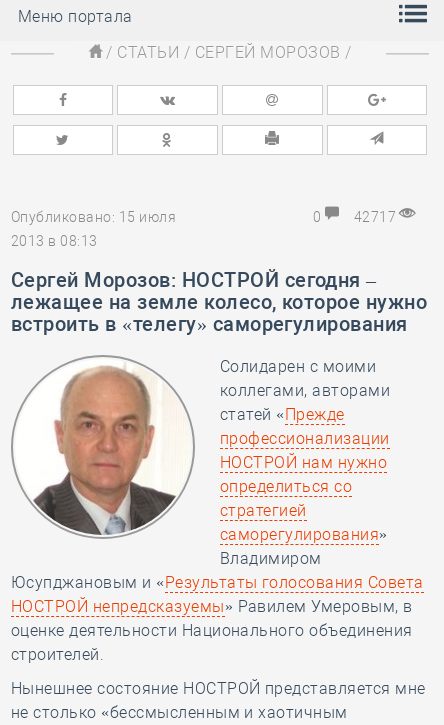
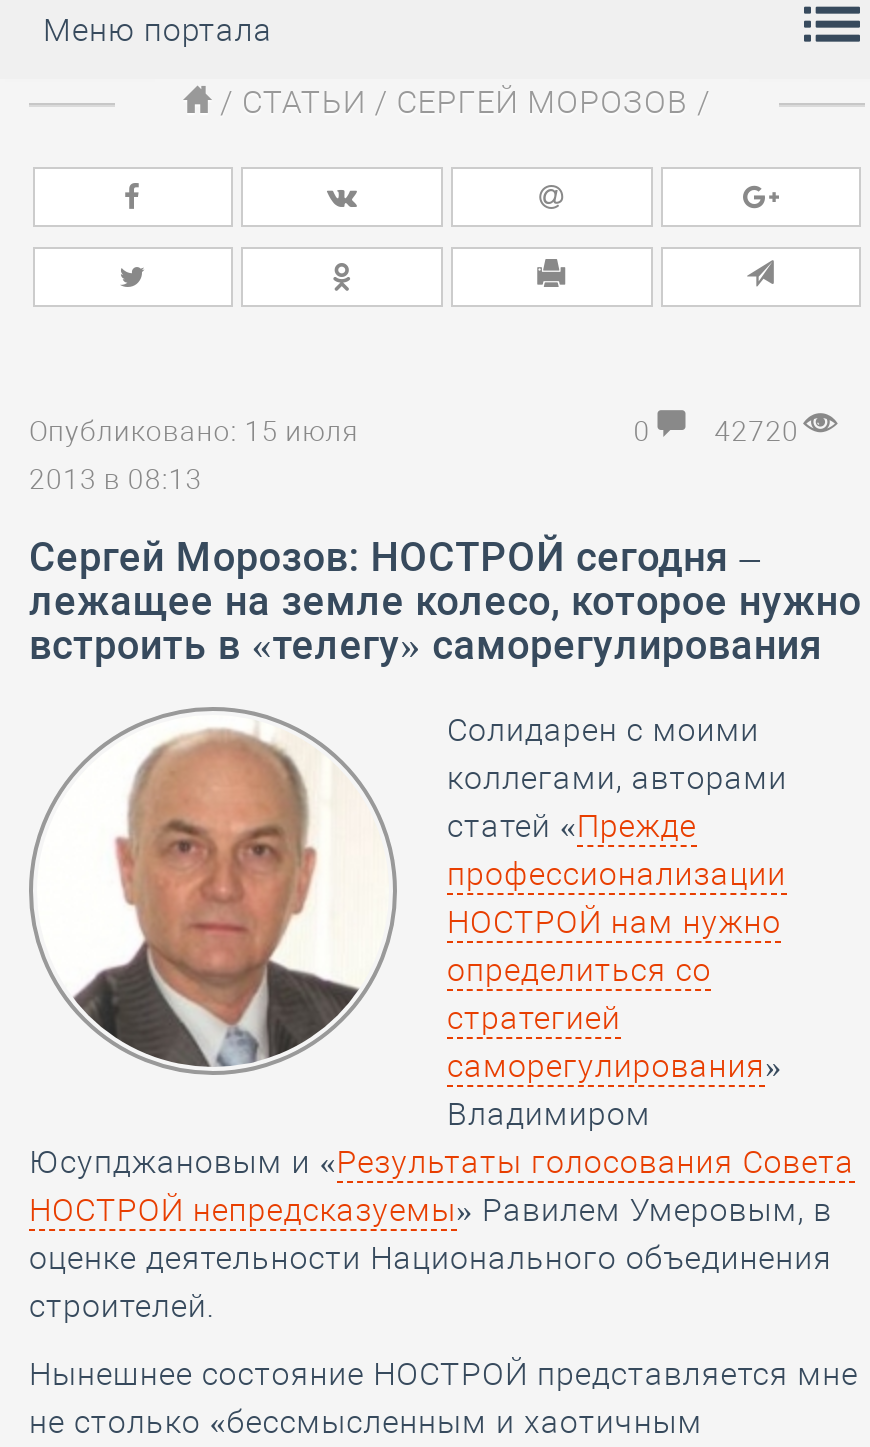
- 0 42717
+ 0 42720
